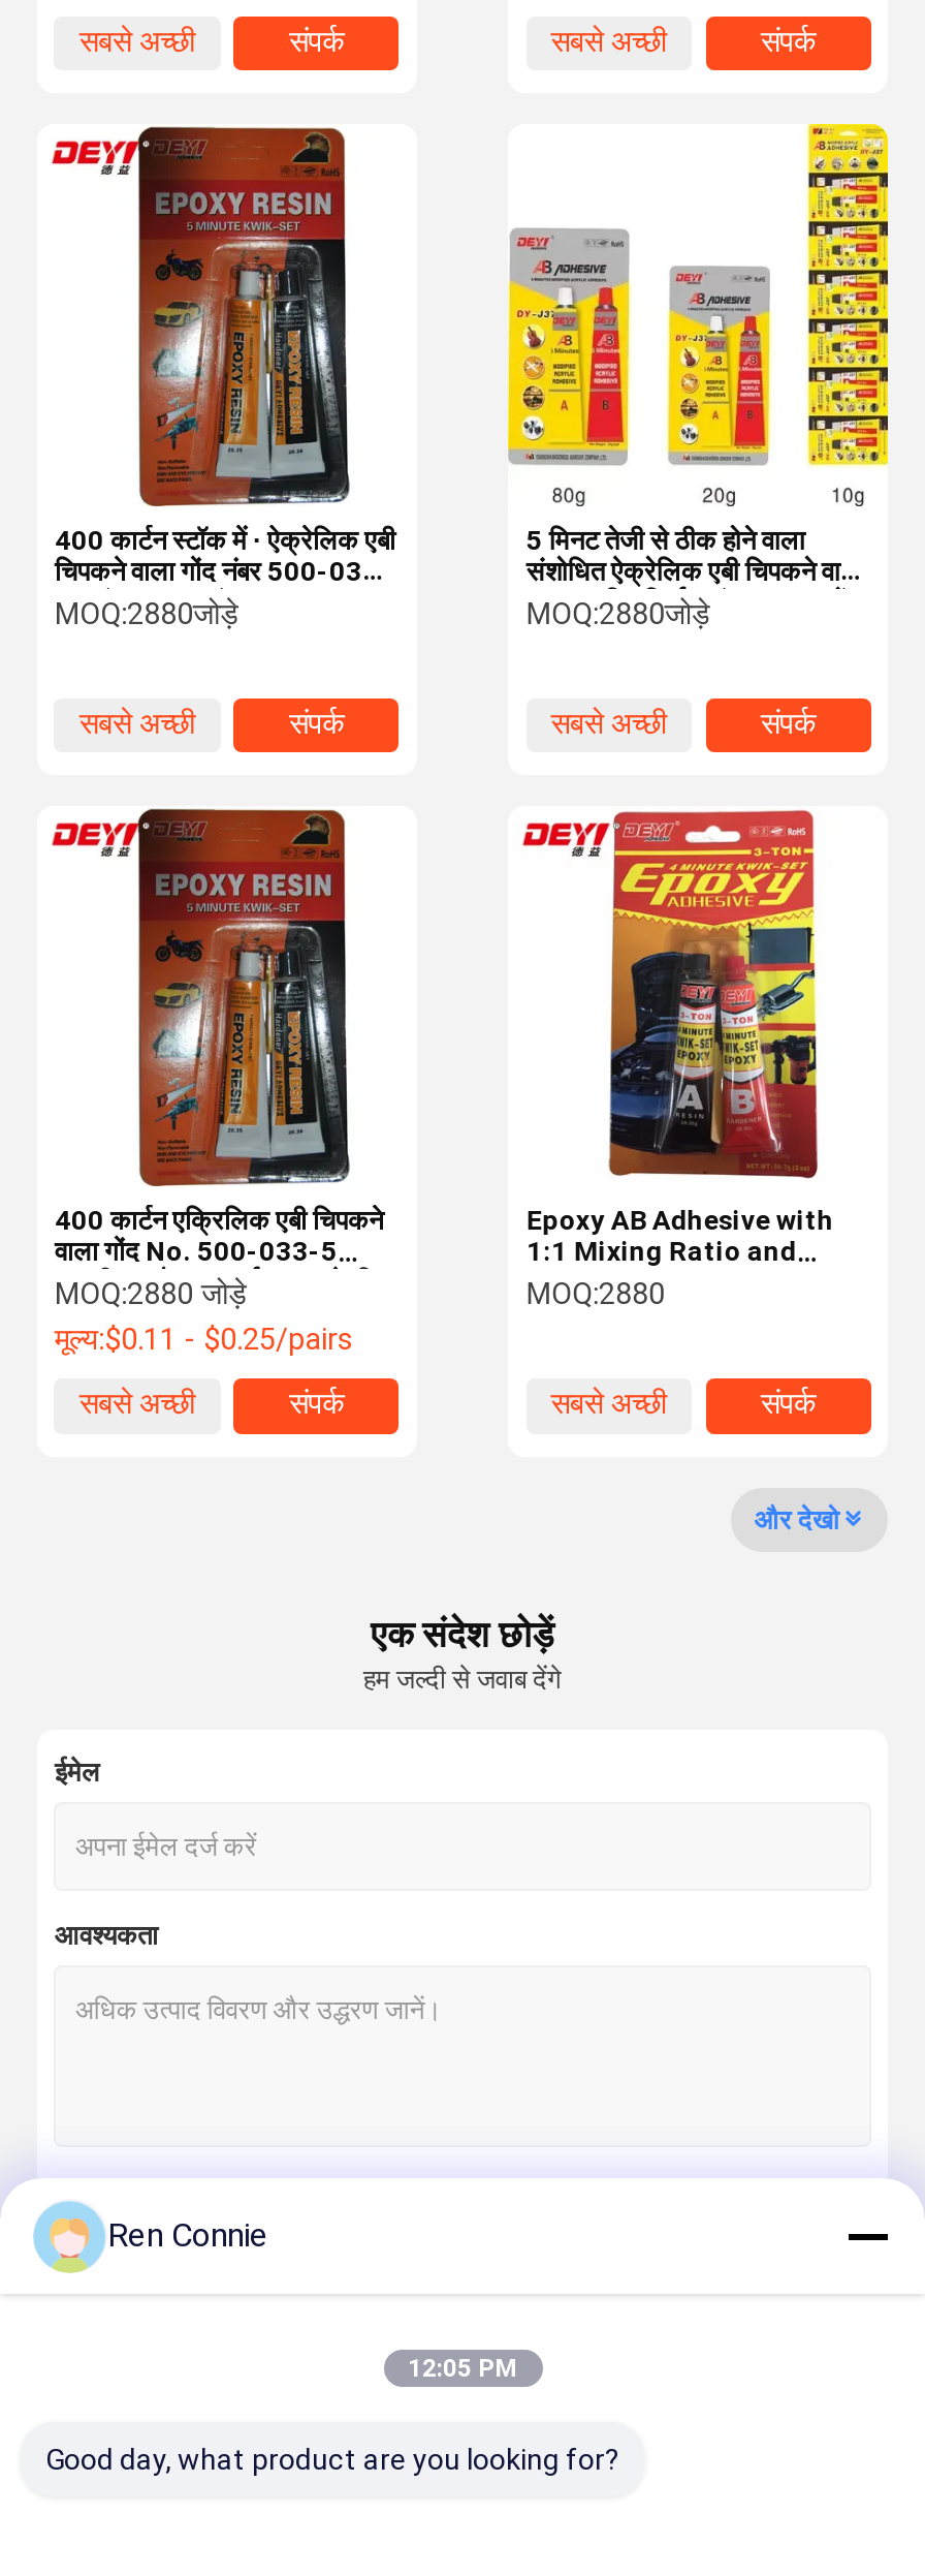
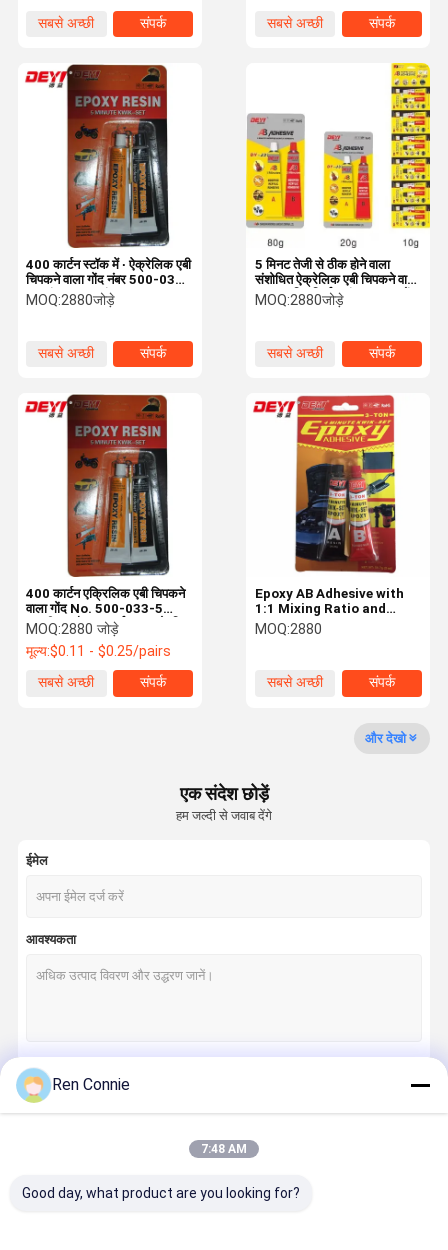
- 12:05 PM
+ 7:48 AM
